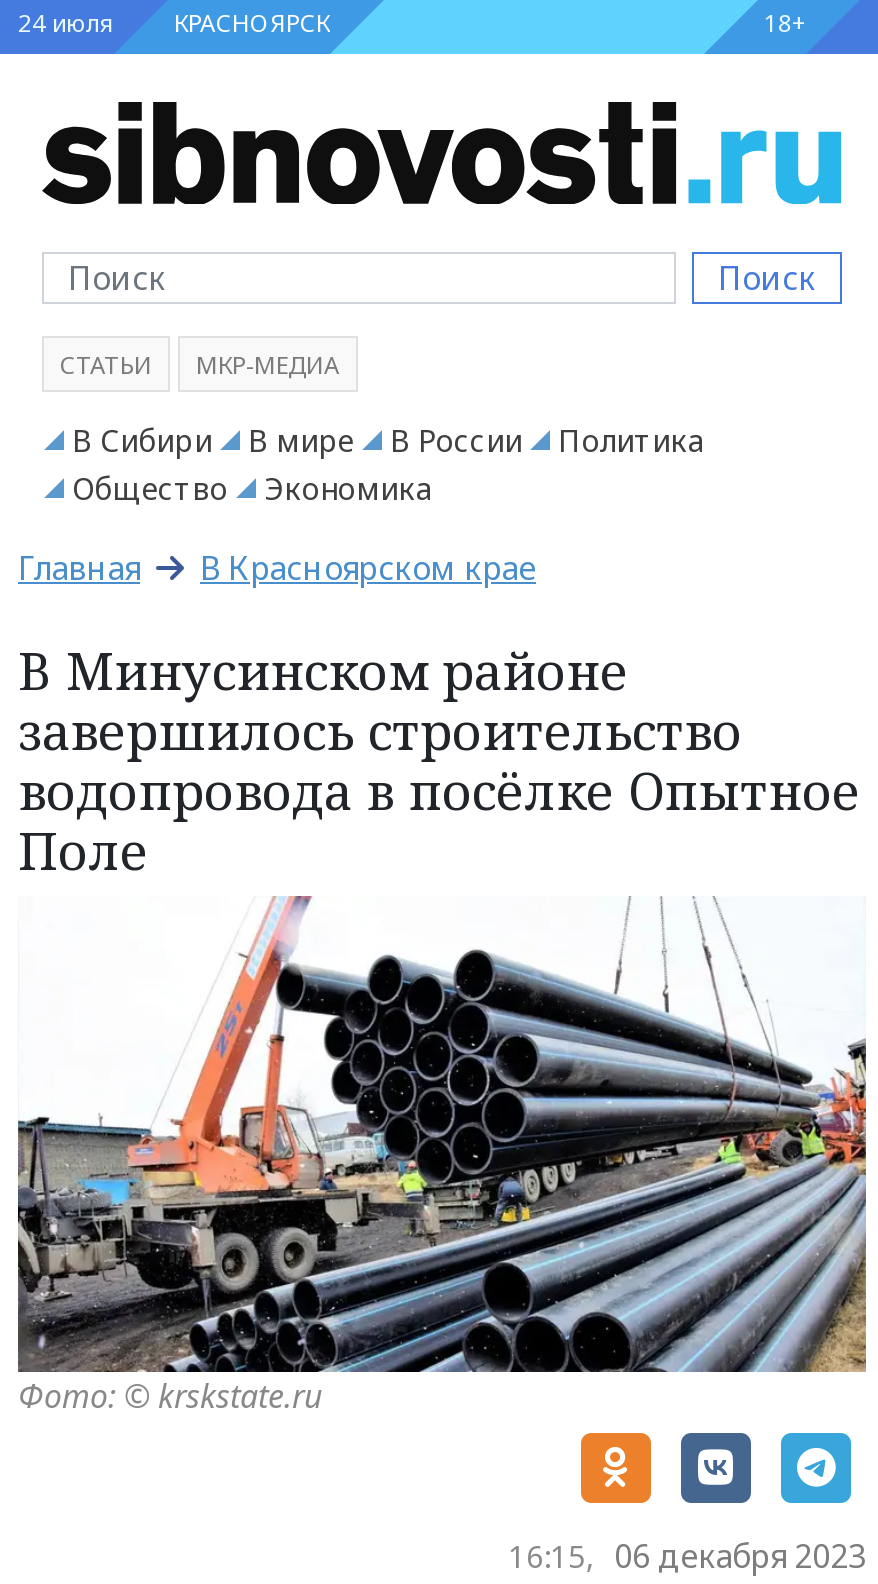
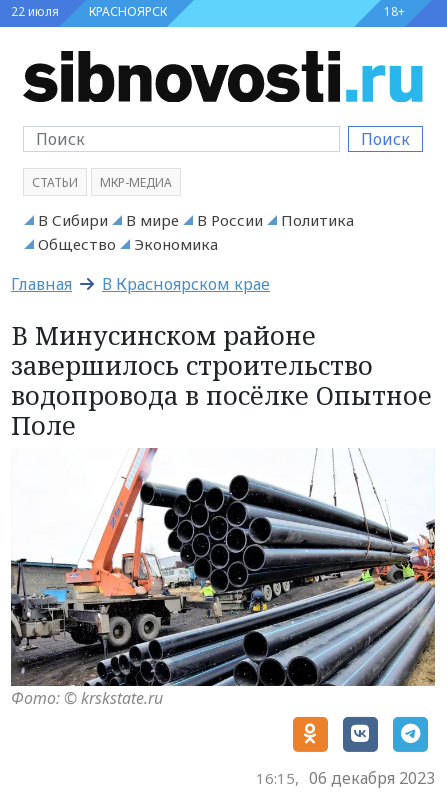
- 24 июля КРАСНОЯРСК
+ 22 июля КРАСНОЯРСК
